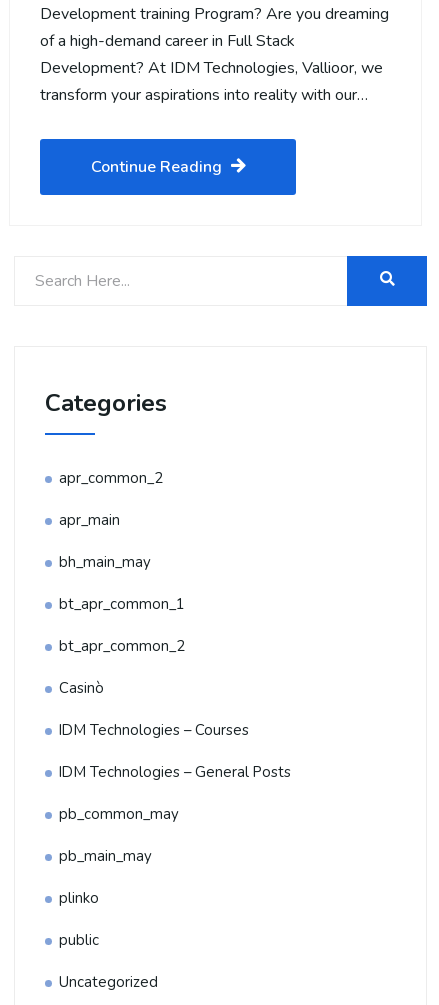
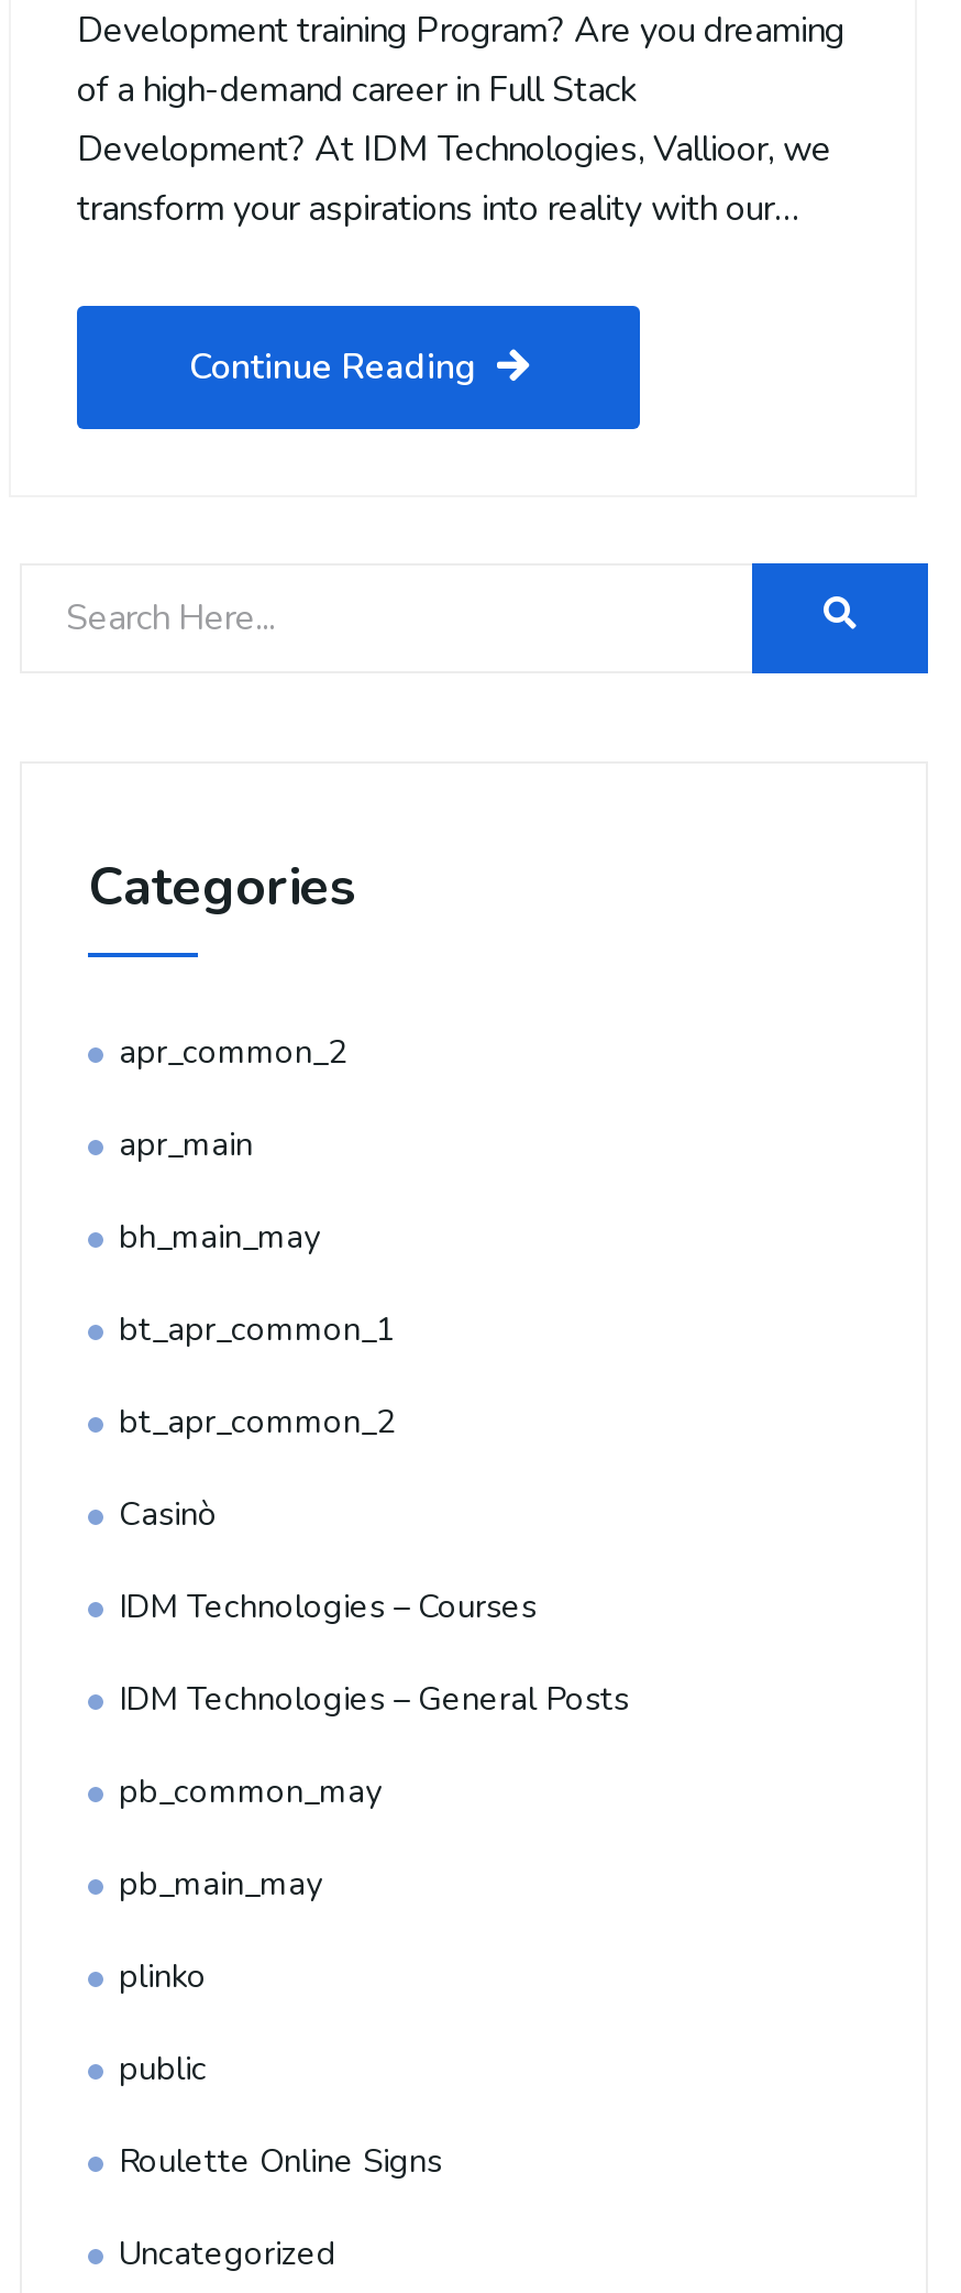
+ Roulette Online Signs
